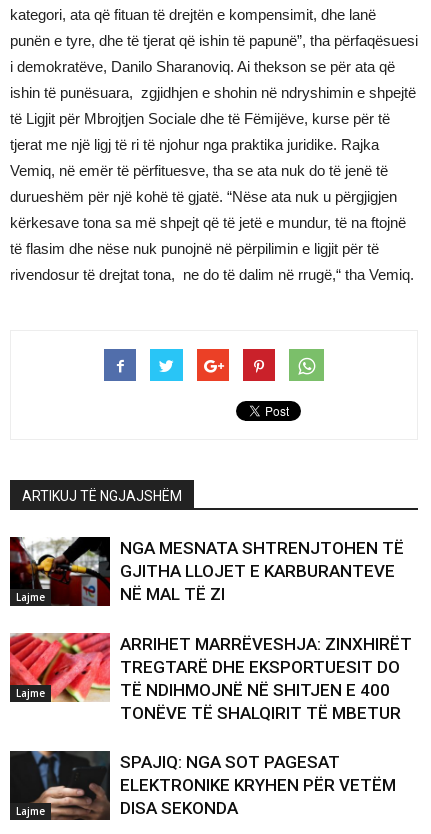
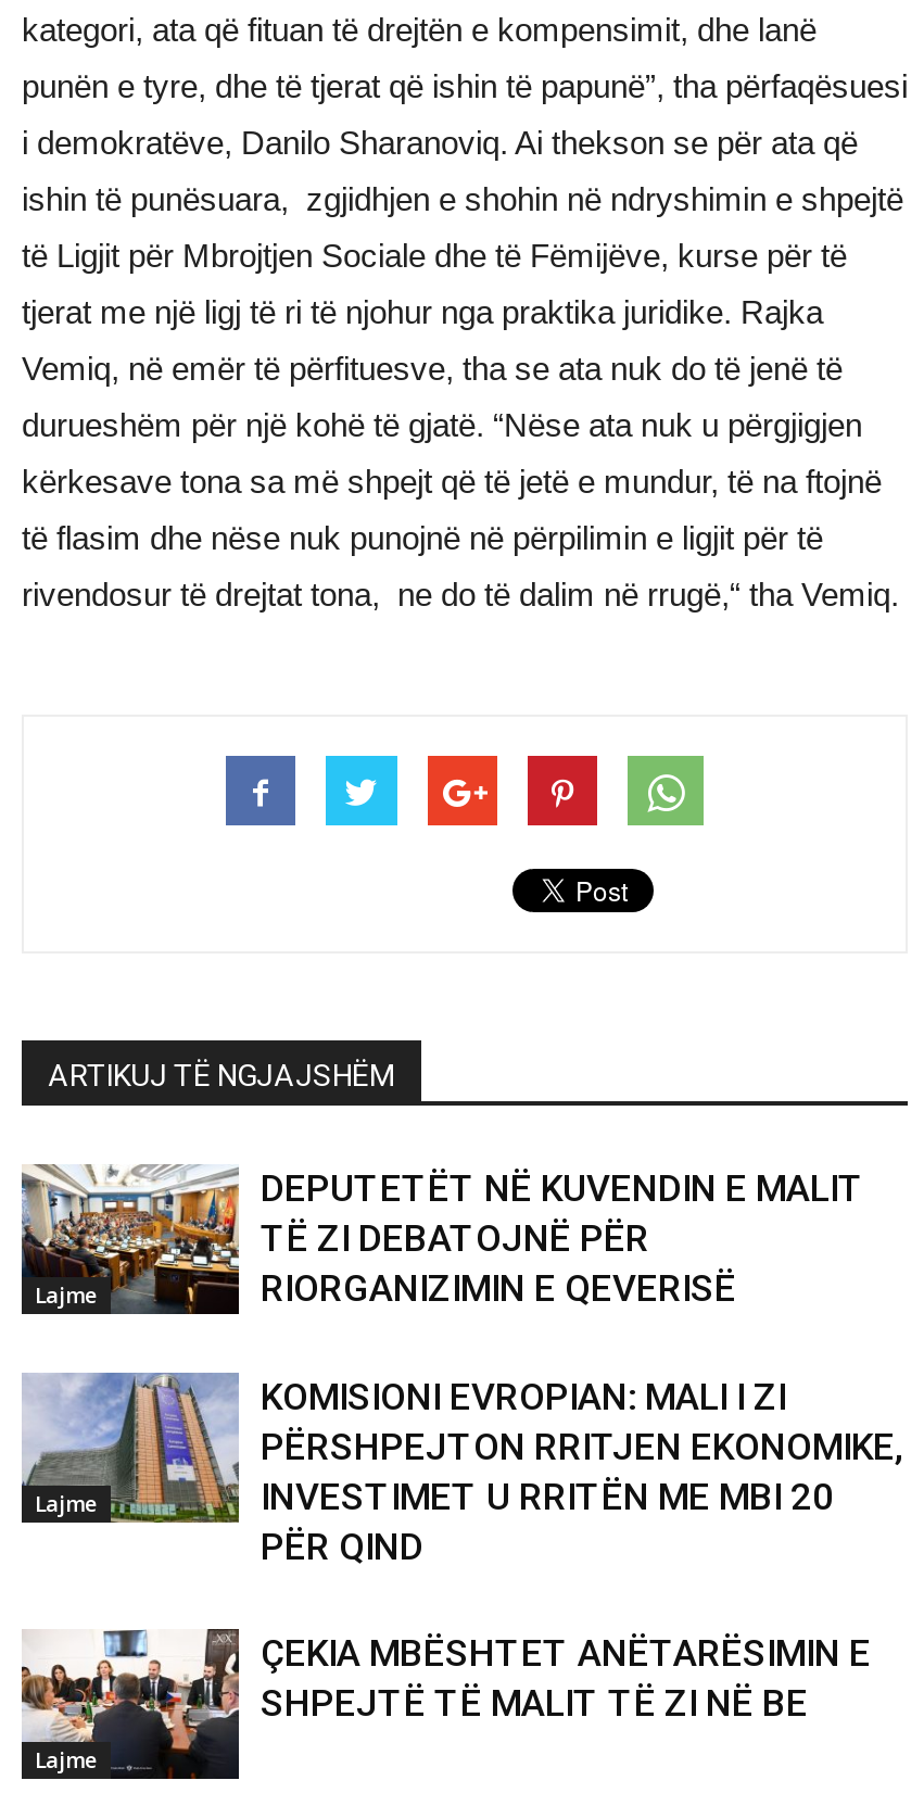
- [image]
- NGA MESNATA SHTRENJTOHEN TË
- GJITHA LLOJET E KARBURANTEVE
- NË MAL TË ZI
+ [image]
+ DEPUTETËT NË KUVENDIN E MALIT
+ TË ZI DEBATOJNË PËR
+ RIORGANIZIMIN E QEVERISË

- [image]
- ARRIHET MARRËVESHJA: ZINXHIRËT
- TREGTARË DHE EKSPORTUESIT DO
- TË NDIHMOJNË NË SHITJEN E 400
- TONËVE TË SHALQIRIT TË MBETUR
+ [image]
+ KOMISIONI EVROPIAN: MALI I ZI
+ PËRSHPEJTON RRITJEN EKONOMIKE,
+ INVESTIMET U RRITËN ME MBI 20
+ PËR QIND

- [image]
- SPAJIQ: NGA SOT PAGESAT
- ELEKTRONIKE KRYHEN PËR VETËM
- DISA SEKONDA
+ [image]
+ ÇEKIA MBËSHTET ANËTARËSIMIN E
+ SHPEJTË TË MALIT TË ZI NË BE
